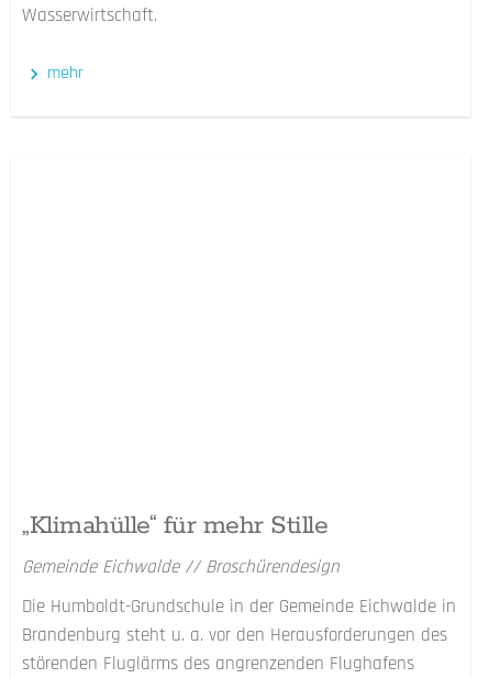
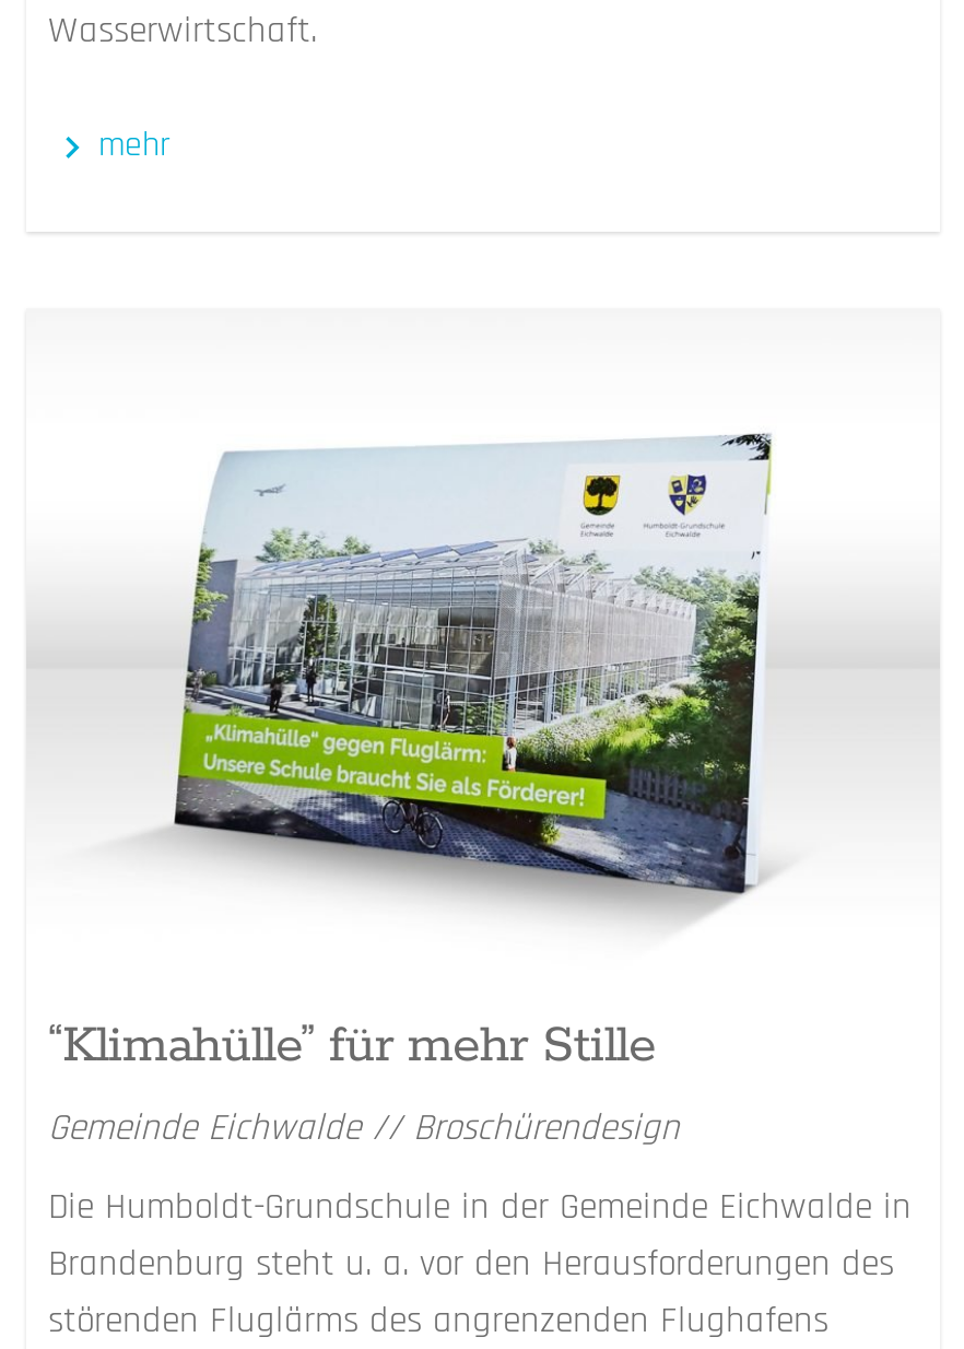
+ [image]

- „Klimahülle“ für mehr Stille
+ “Klimahülle” für mehr Stille
